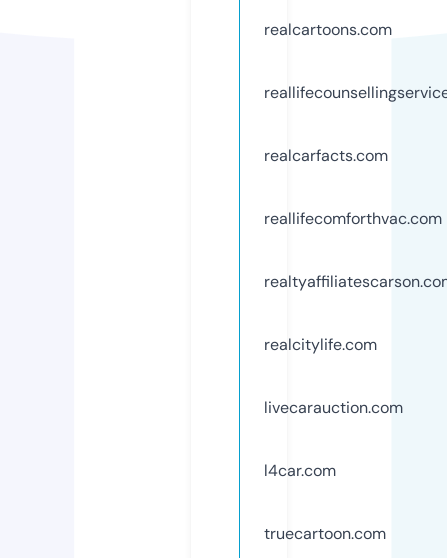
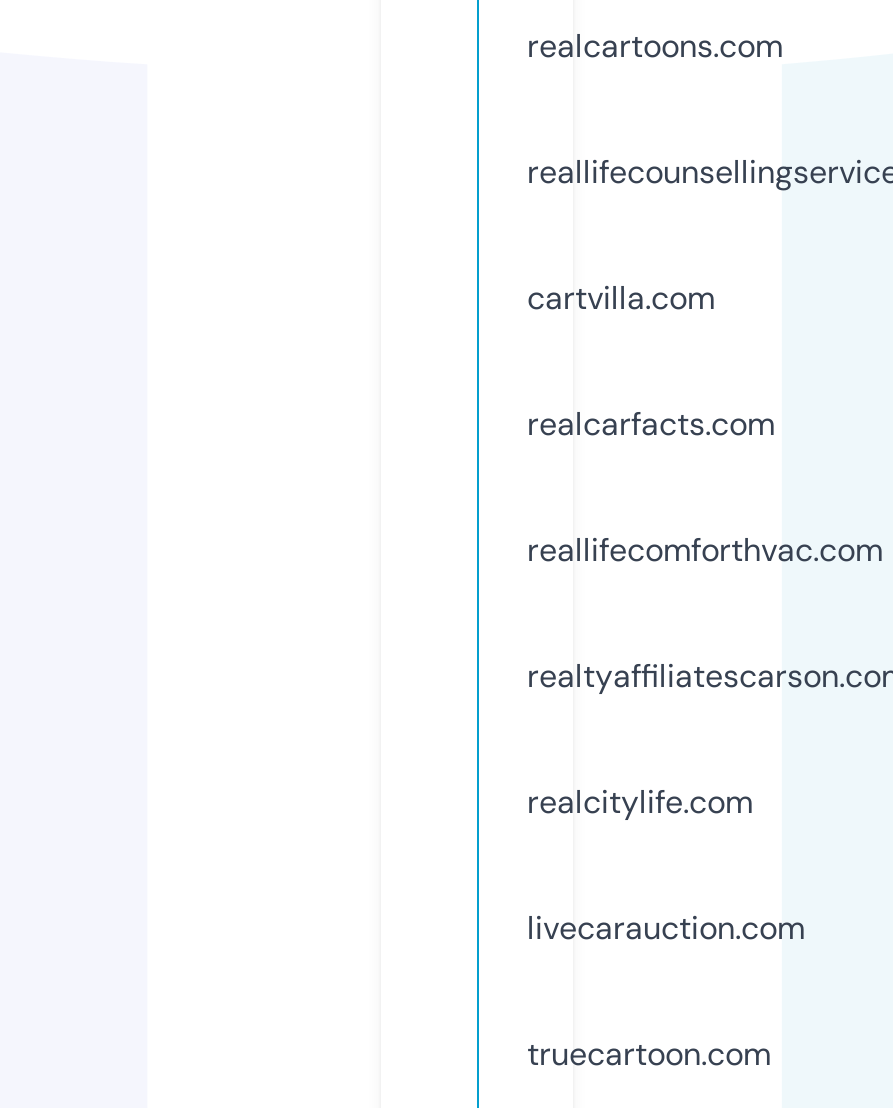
+ cartvilla.com

moved down: realcarfacts.com | reallifecomforthvac.com | realcitylife.com | livecarauction.com

- l4car.com
